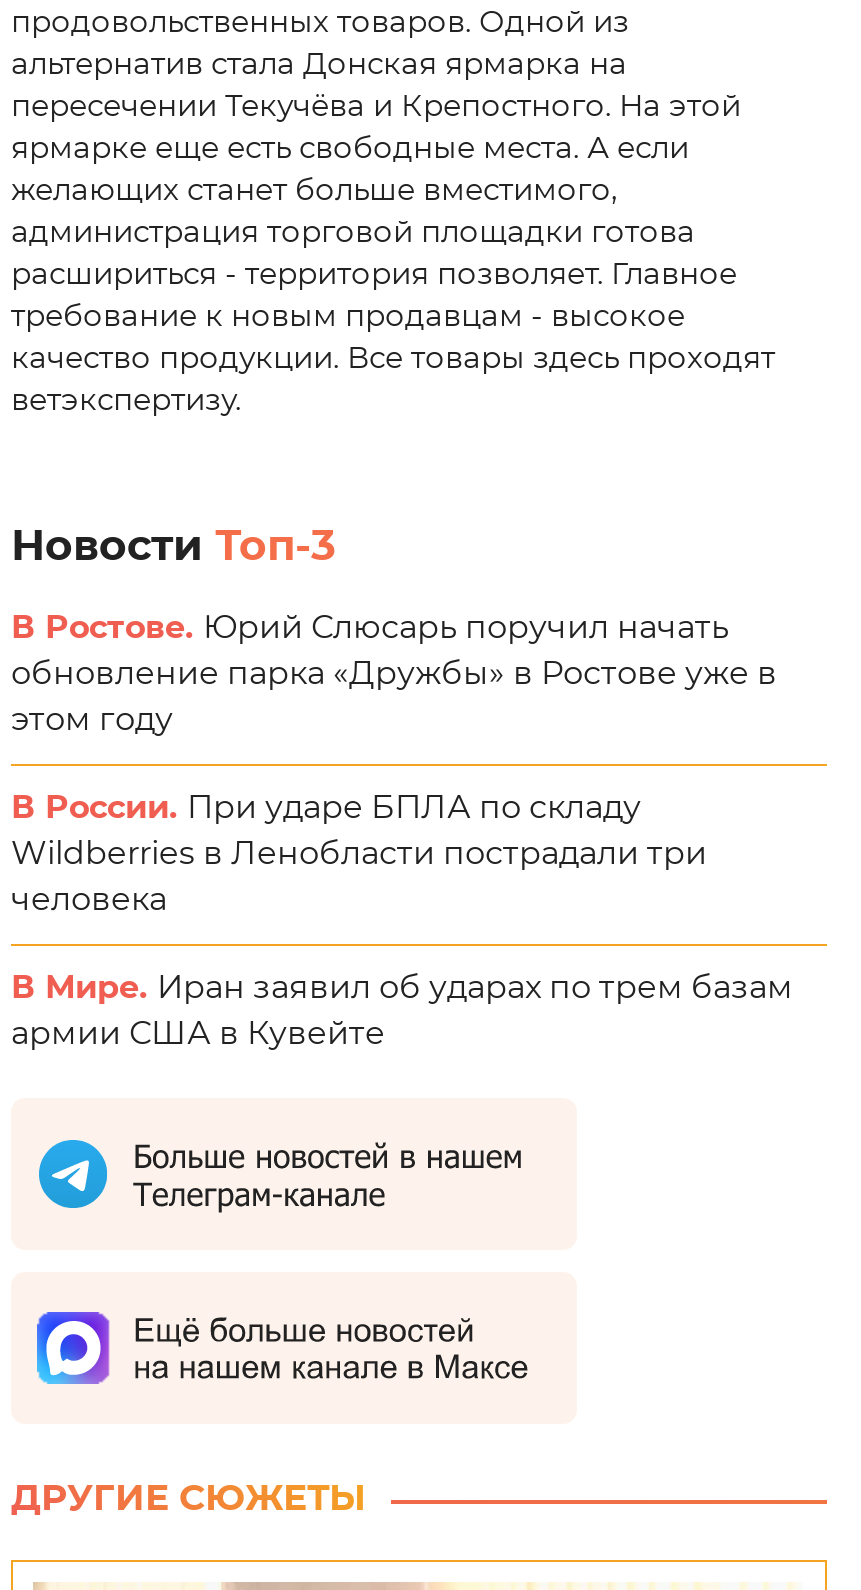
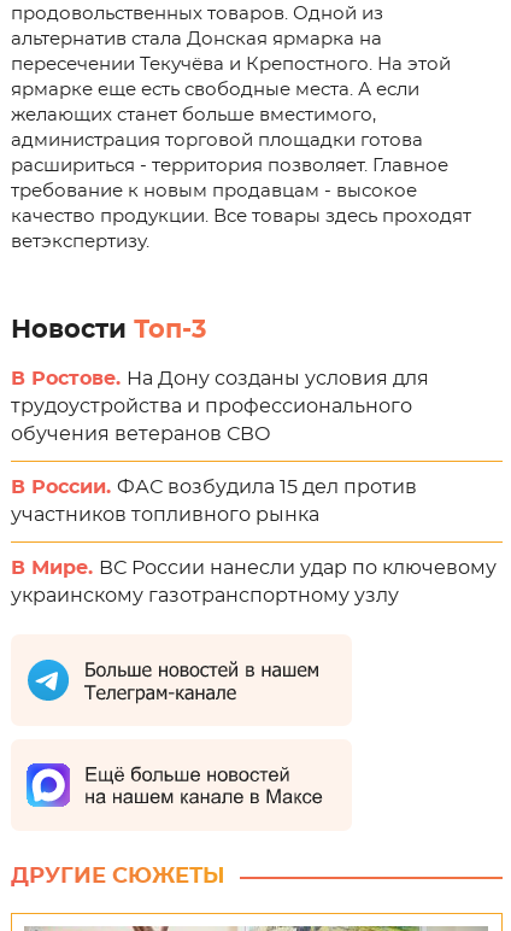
- В Ростове. Юрий Слюсарь поручил начать
- обновление парка «Дружбы» в Ростове уже в
- этом году
+ В Ростове. На Дону созданы условия для
+ трудоустройства и профессионального
+ обучения ветеранов СВО

- В России. При ударе БПЛА по складу
- Wildberries в Ленобласти пострадали три
- человека
+ В России. ФАС возбудила 15 дел против
+ участников топливного рынка

- В Мире. Иран заявил об ударах по трем базам
- армии США в Кувейте
+ В Мире. ВС России нанесли удар по ключевому
+ украинскому газотранспортному узлу
